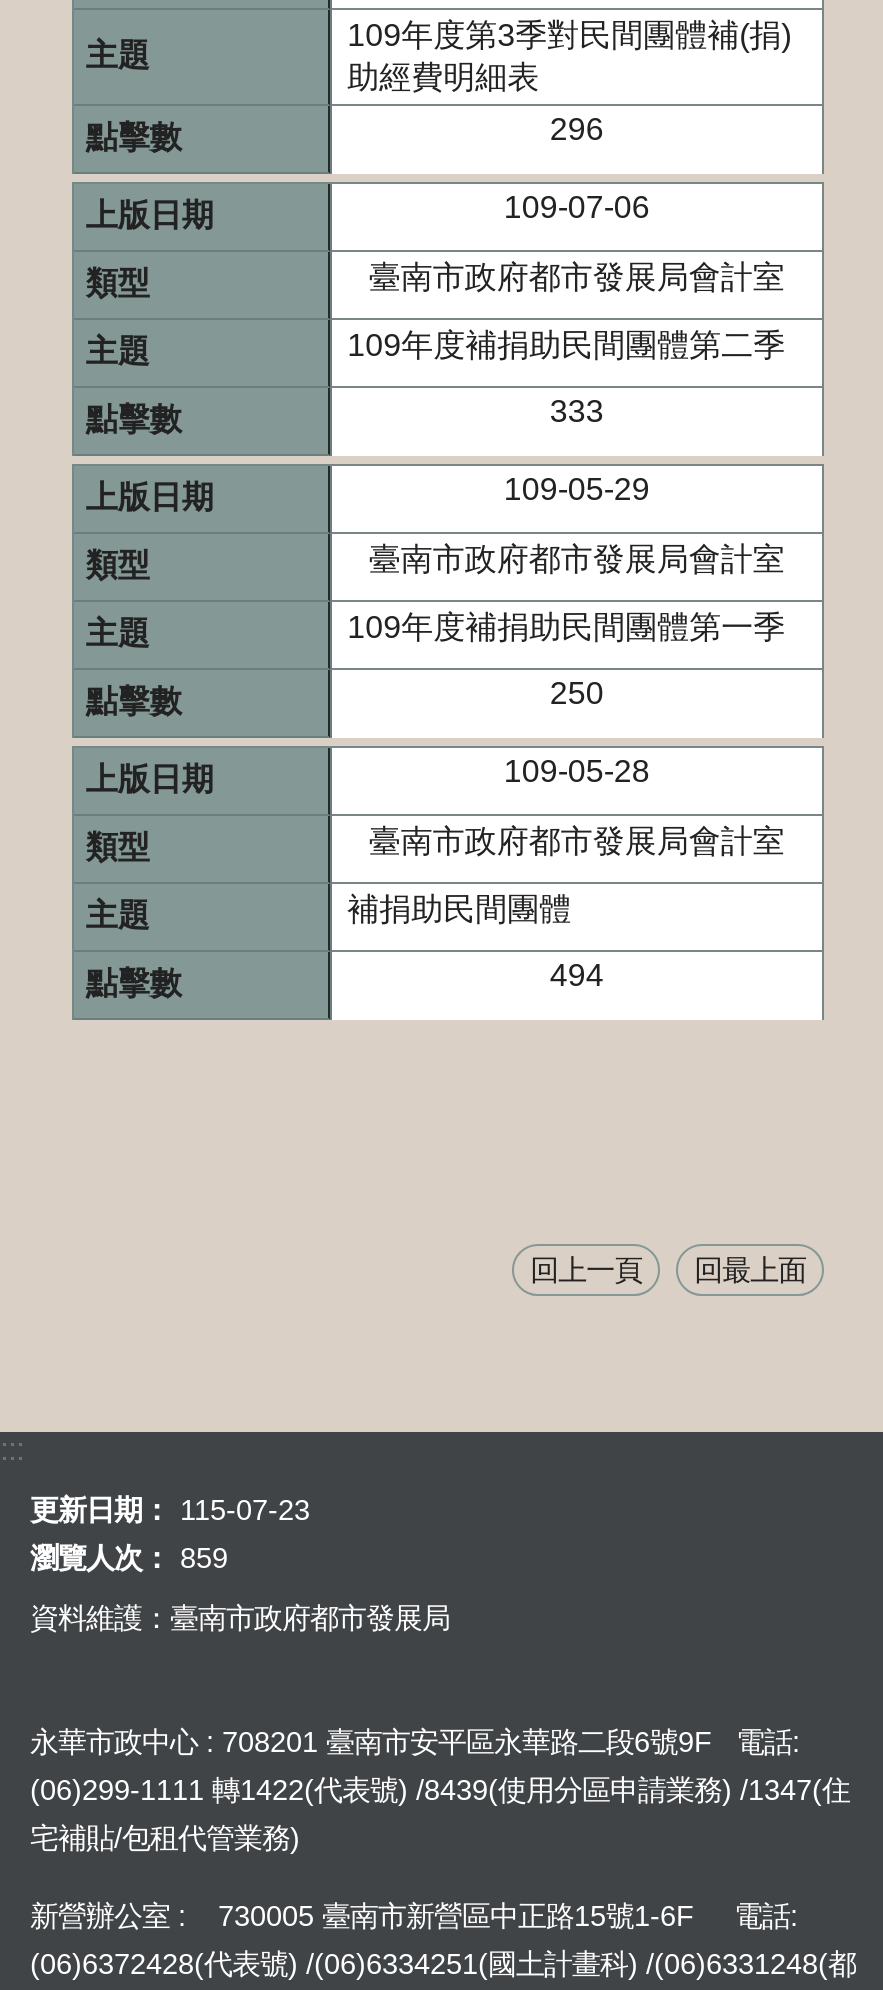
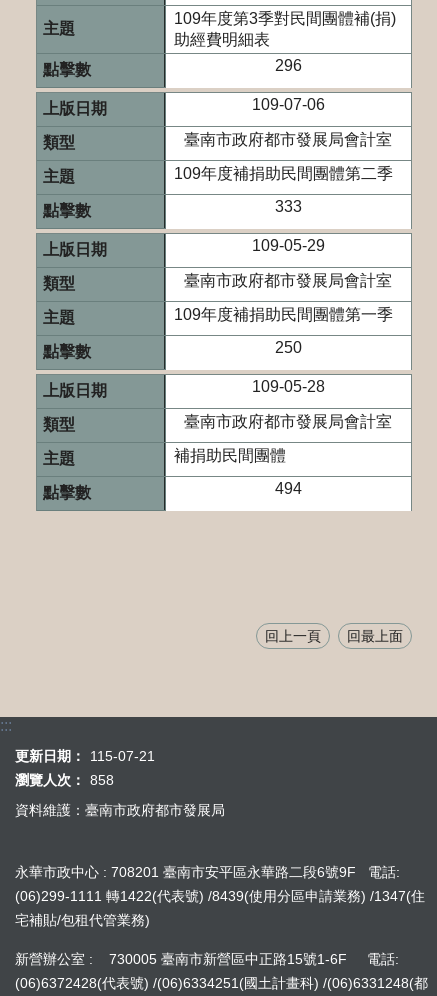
- 更新日期： 115-07-23
+ 更新日期： 115-07-21

- 瀏覽人次： 859
+ 瀏覽人次： 858
